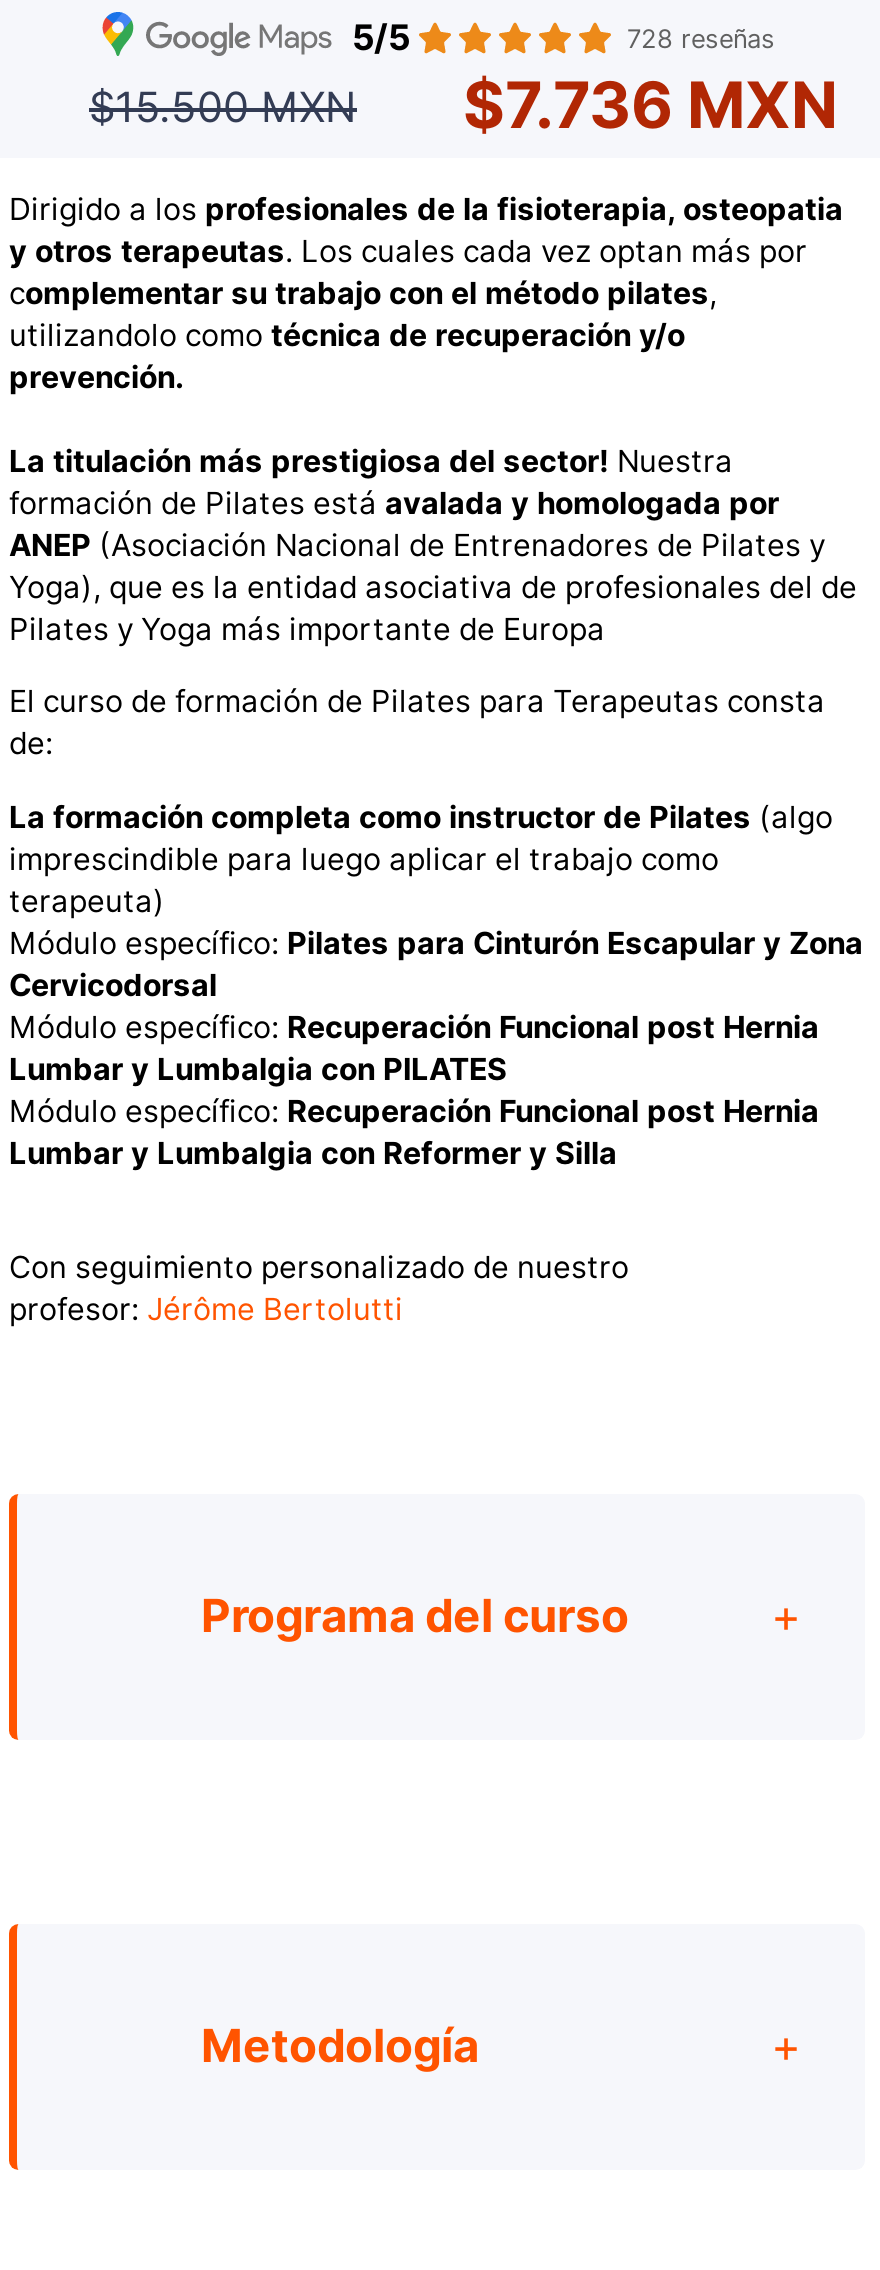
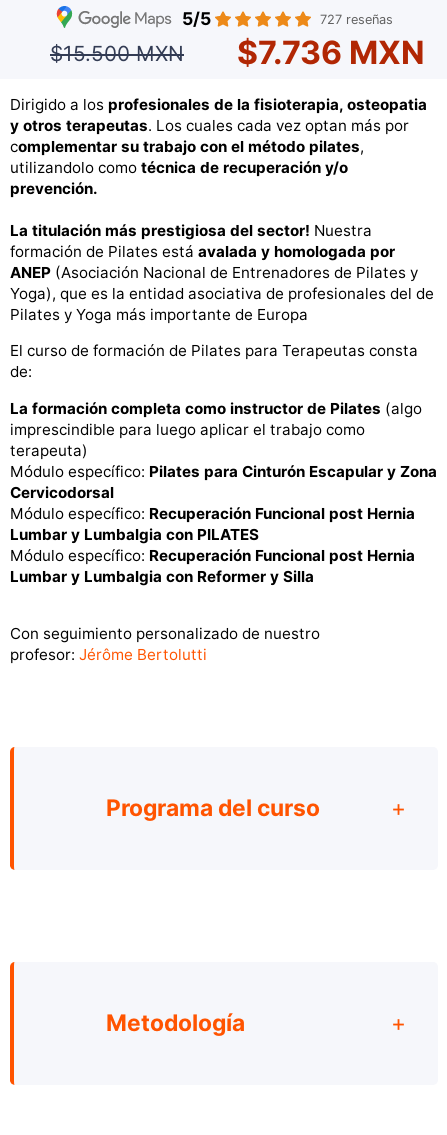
- 728 reseñas
+ 727 reseñas
